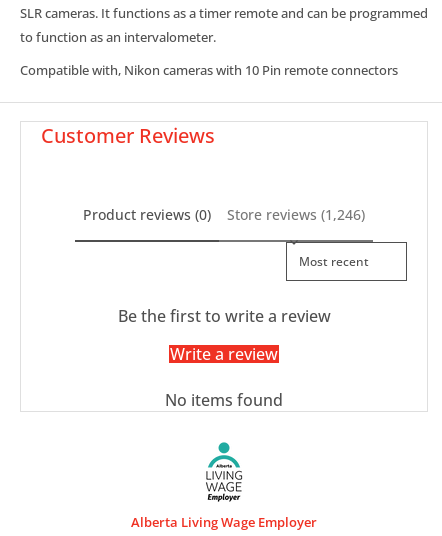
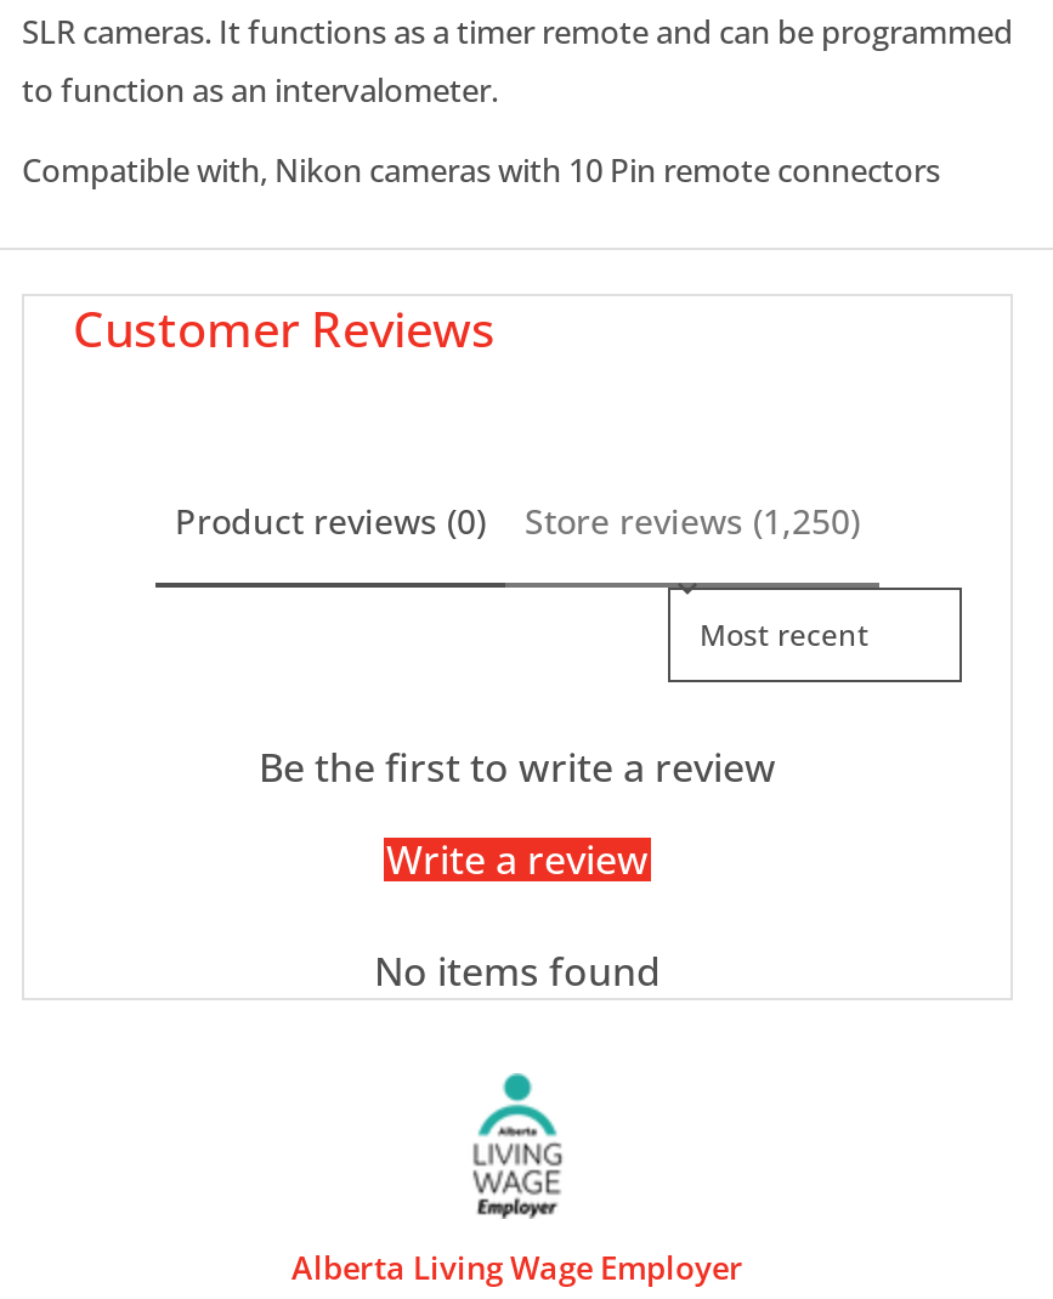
- Store reviews (1,246)
+ Store reviews (1,250)
